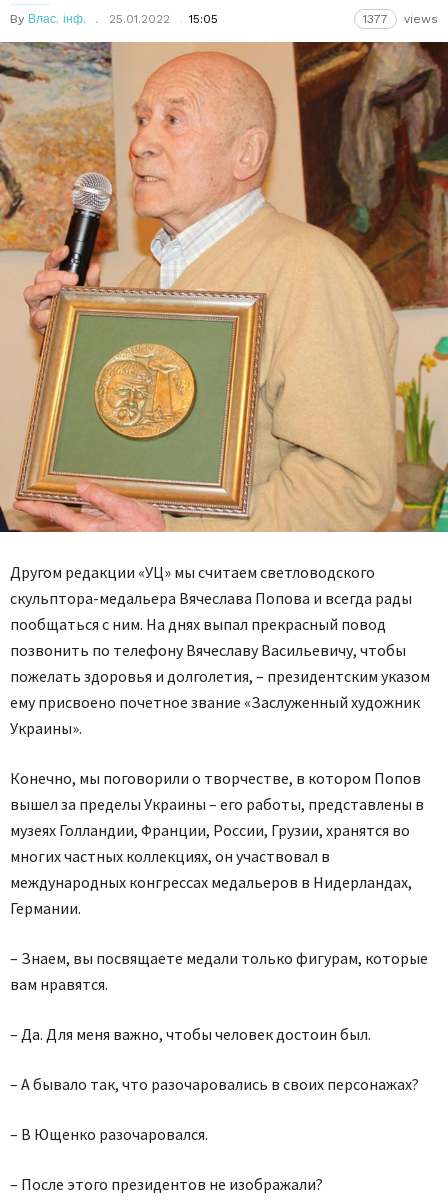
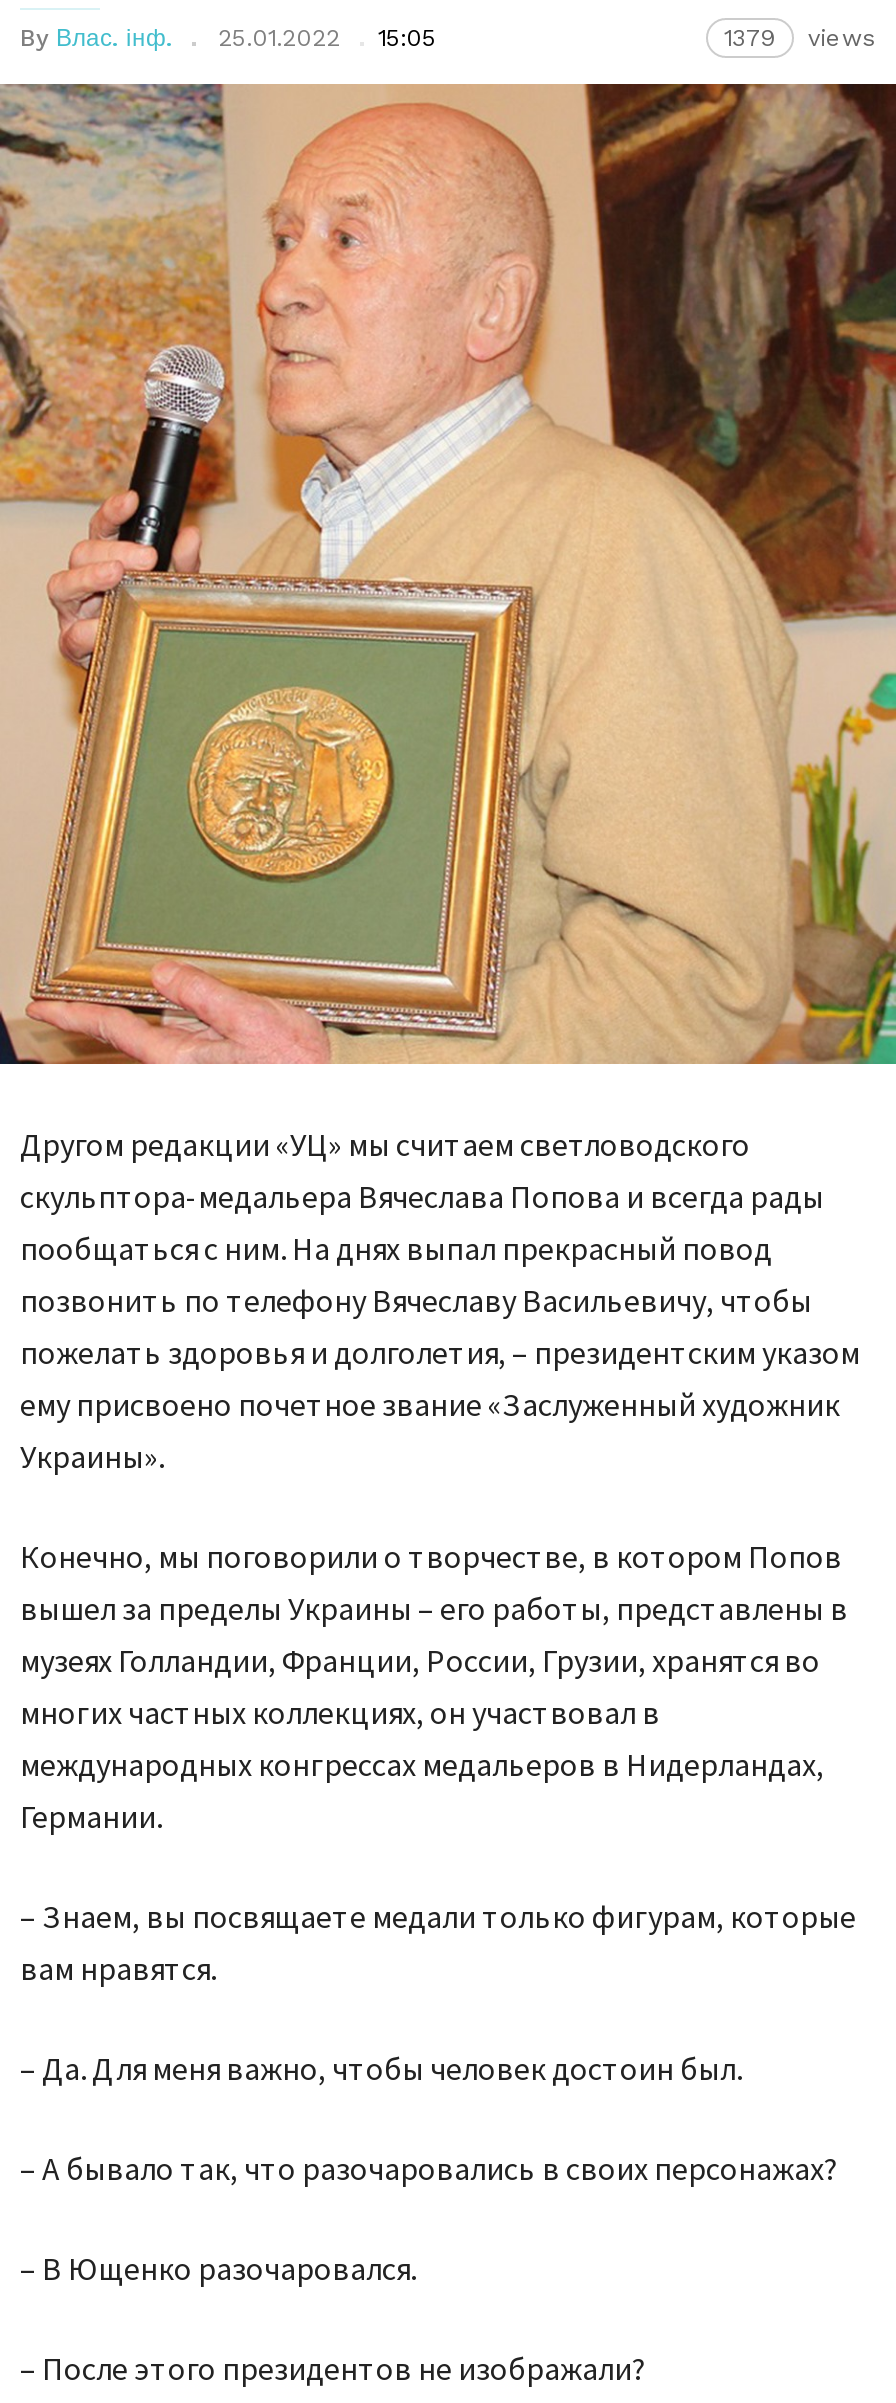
- 1377 views
+ 1379 views
